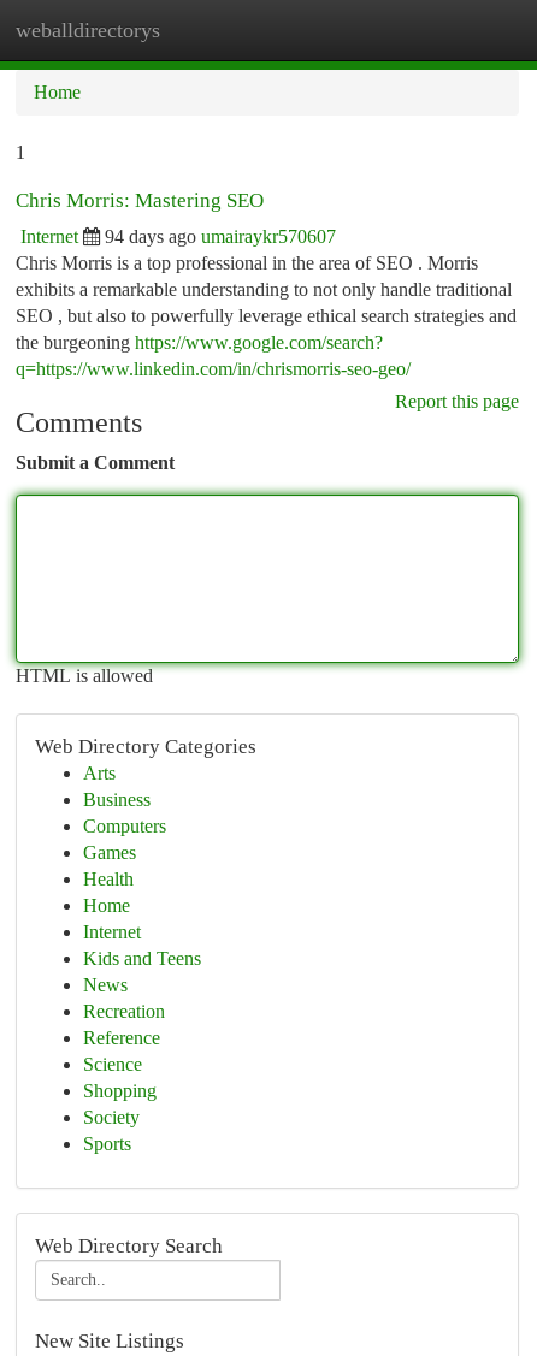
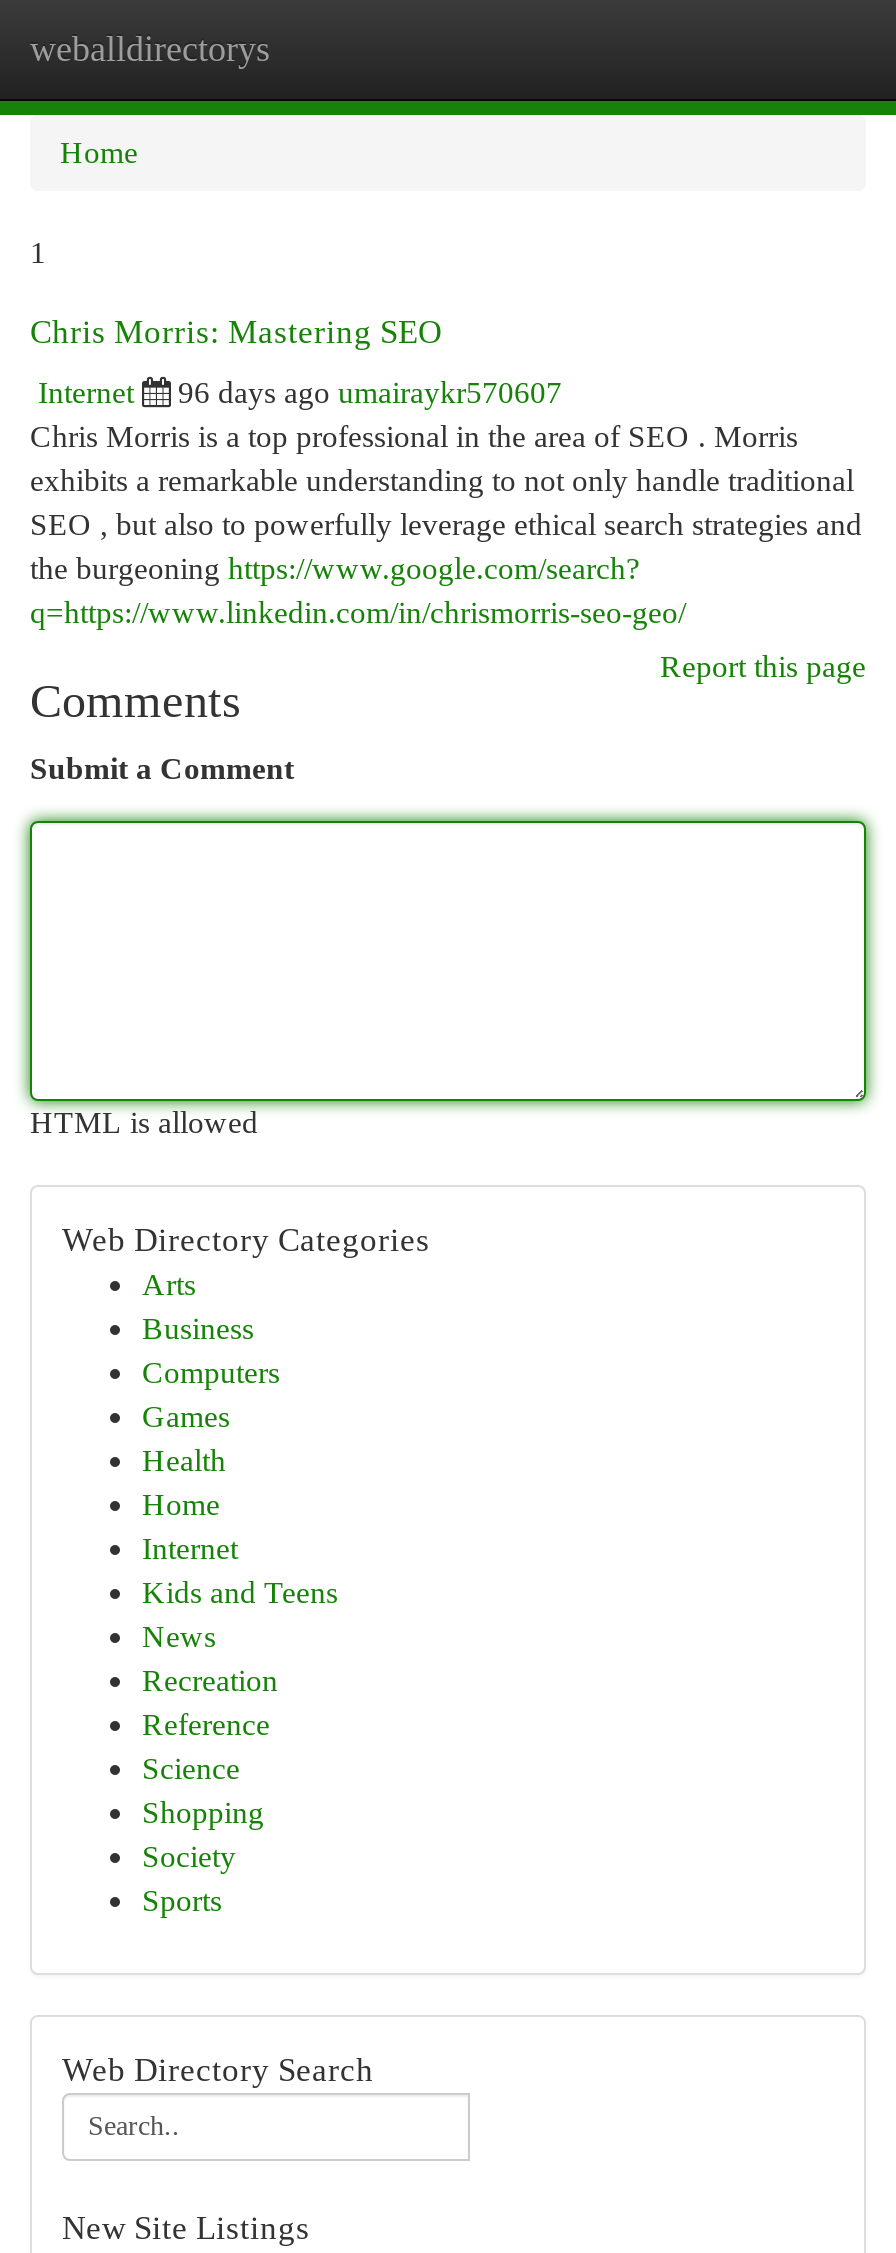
- 94 days ago umairaykr570607
+ 96 days ago umairaykr570607
